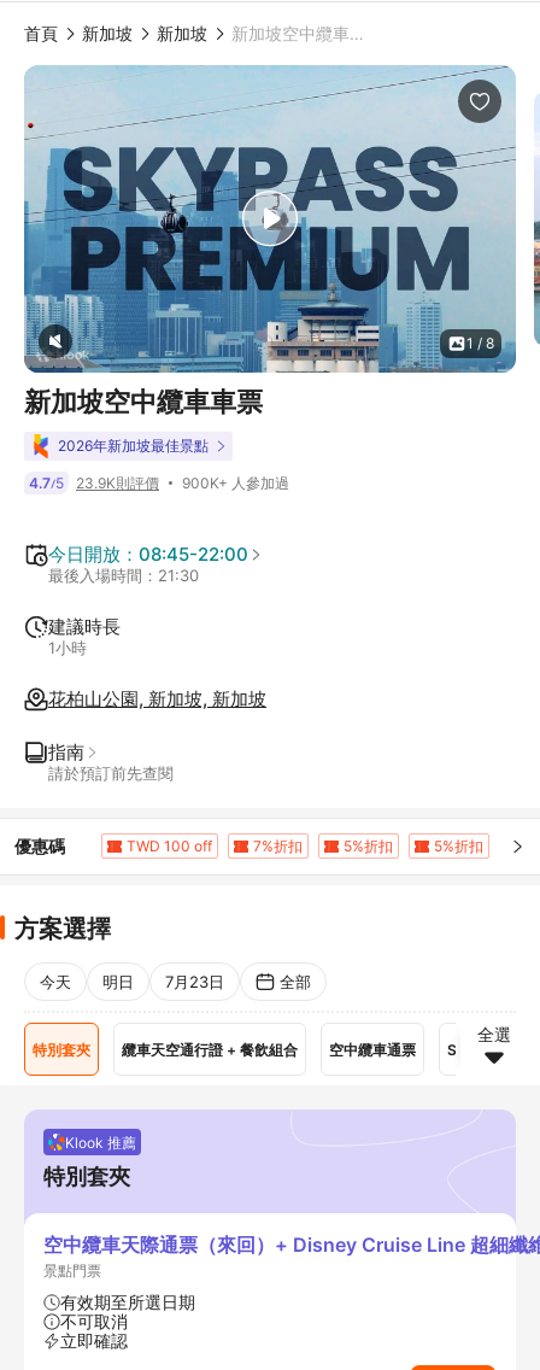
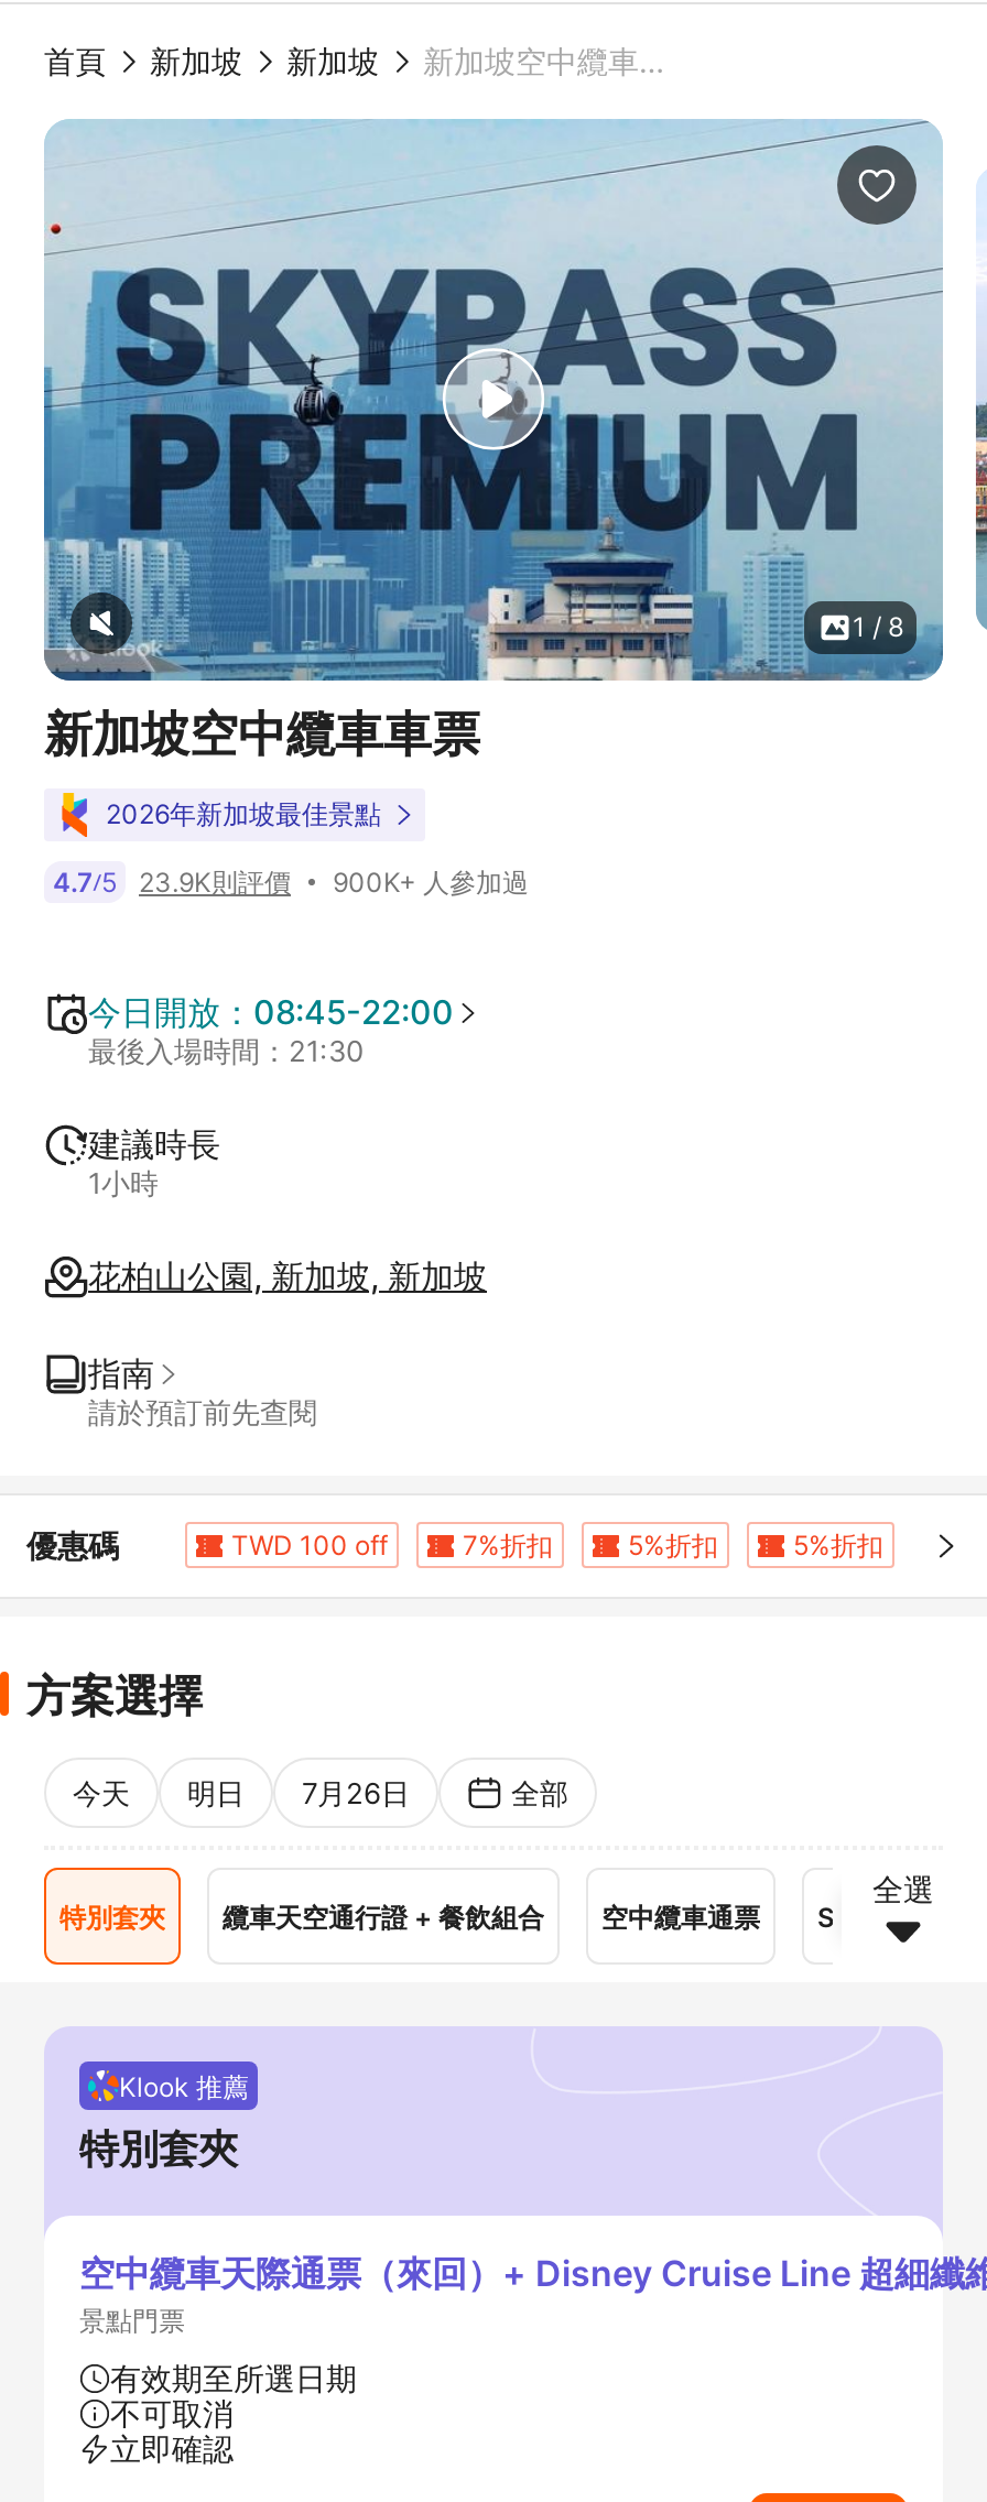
- 今天 明日 7月23日
+ 今天 明日 7月26日
